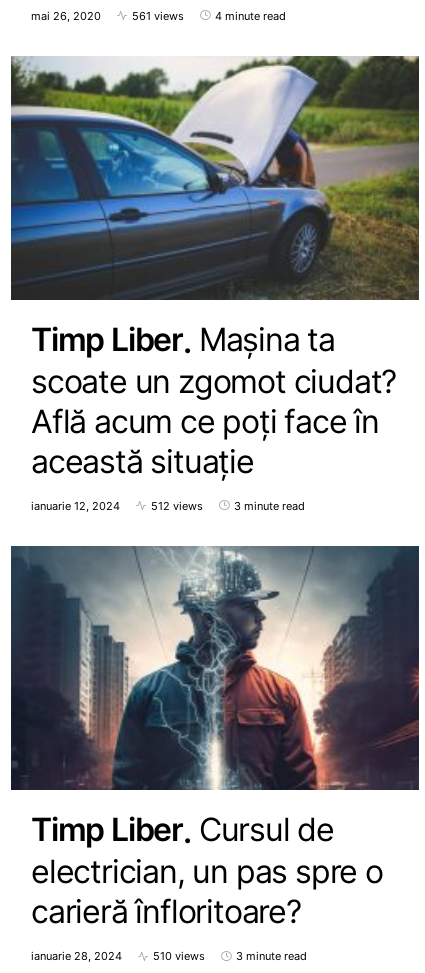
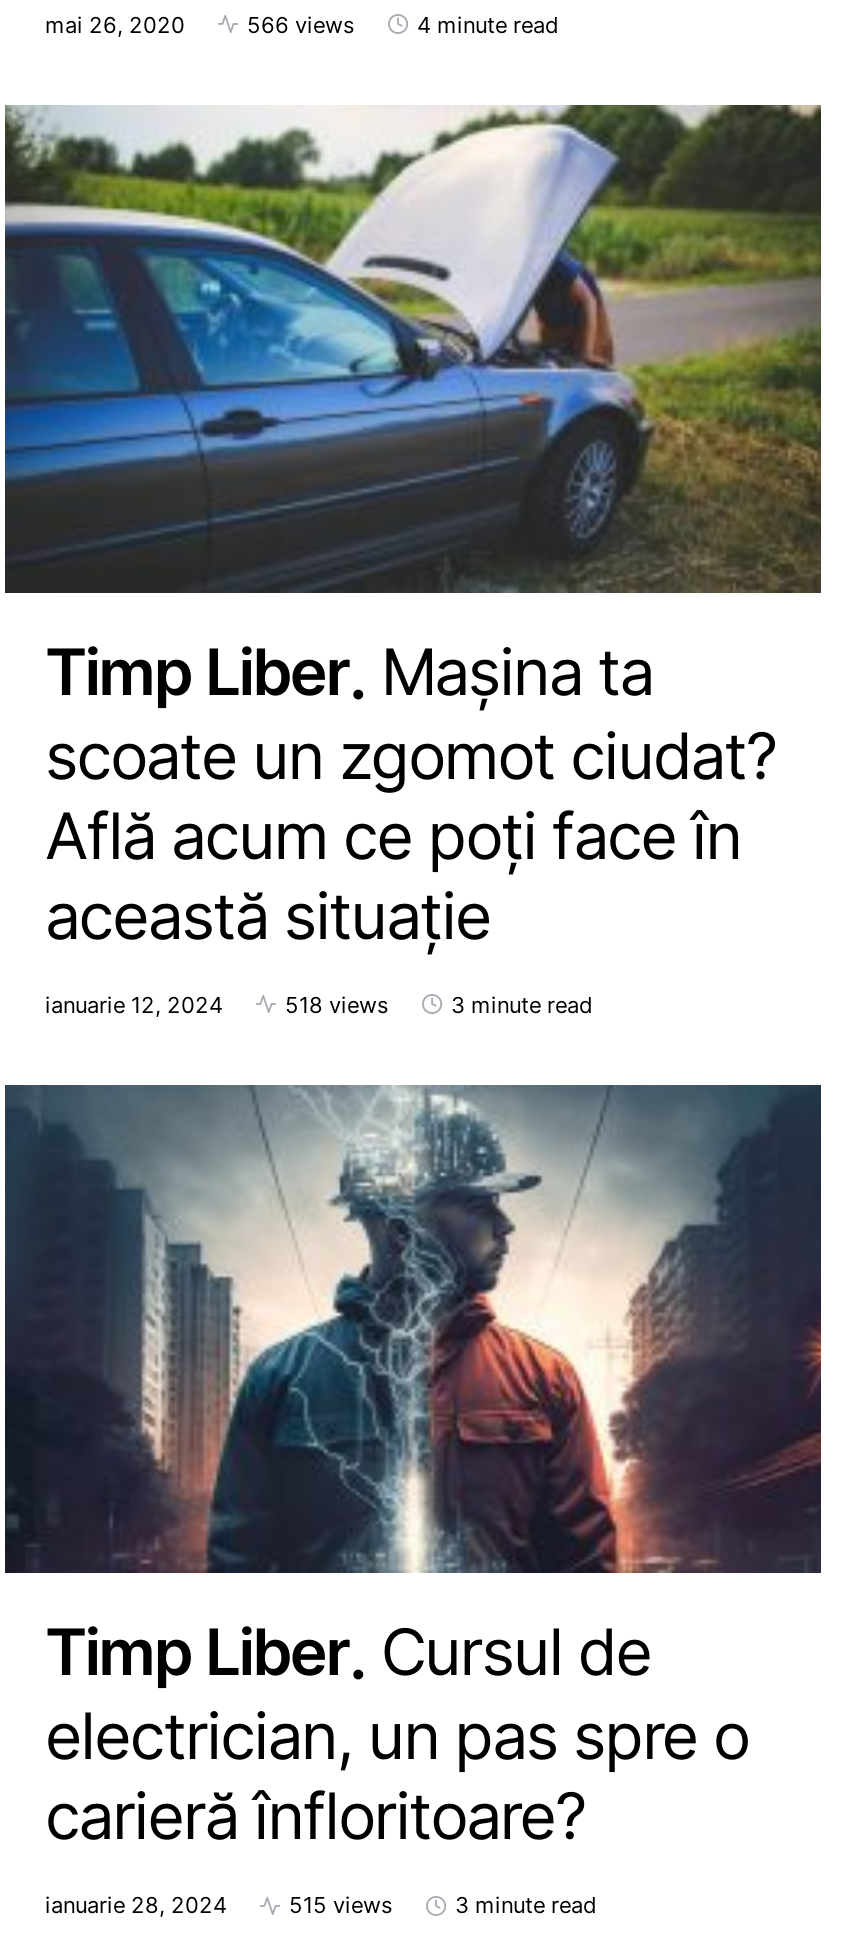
- 561 views
+ 566 views

- 512 views
+ 518 views

- 510 views
+ 515 views
